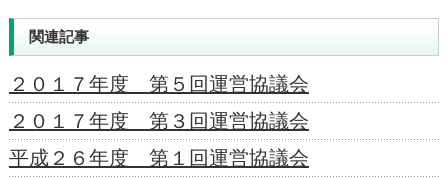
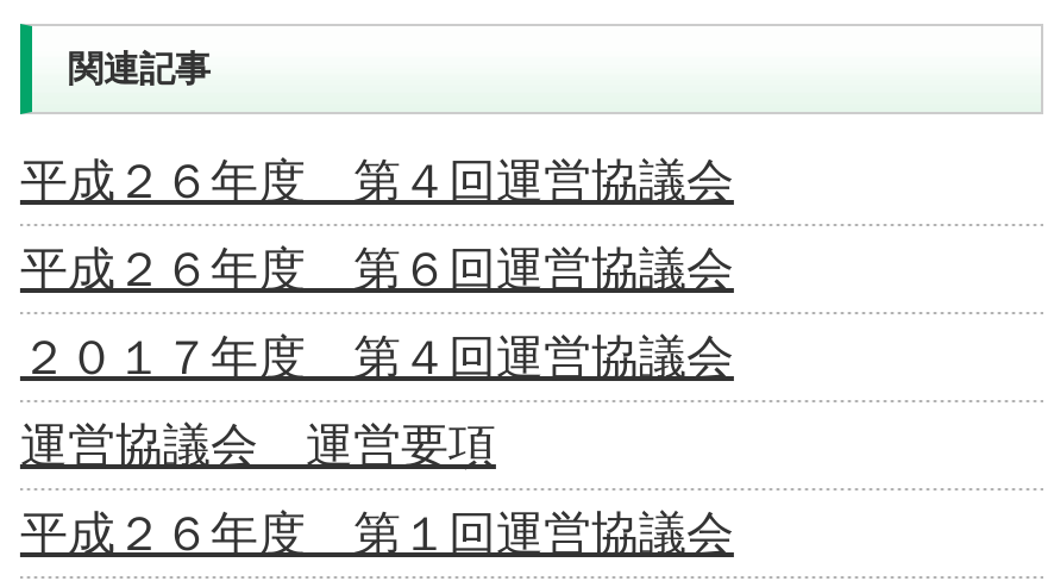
- ２０１７年度 第５回運営協議会
- ２０１７年度 第３回運営協議会
+ 平成２６年度 第４回運営協議会
+ 平成２６年度 第６回運営協議会
+ ２０１７年度 第４回運営協議会
+ 運営協議会 運営要項
